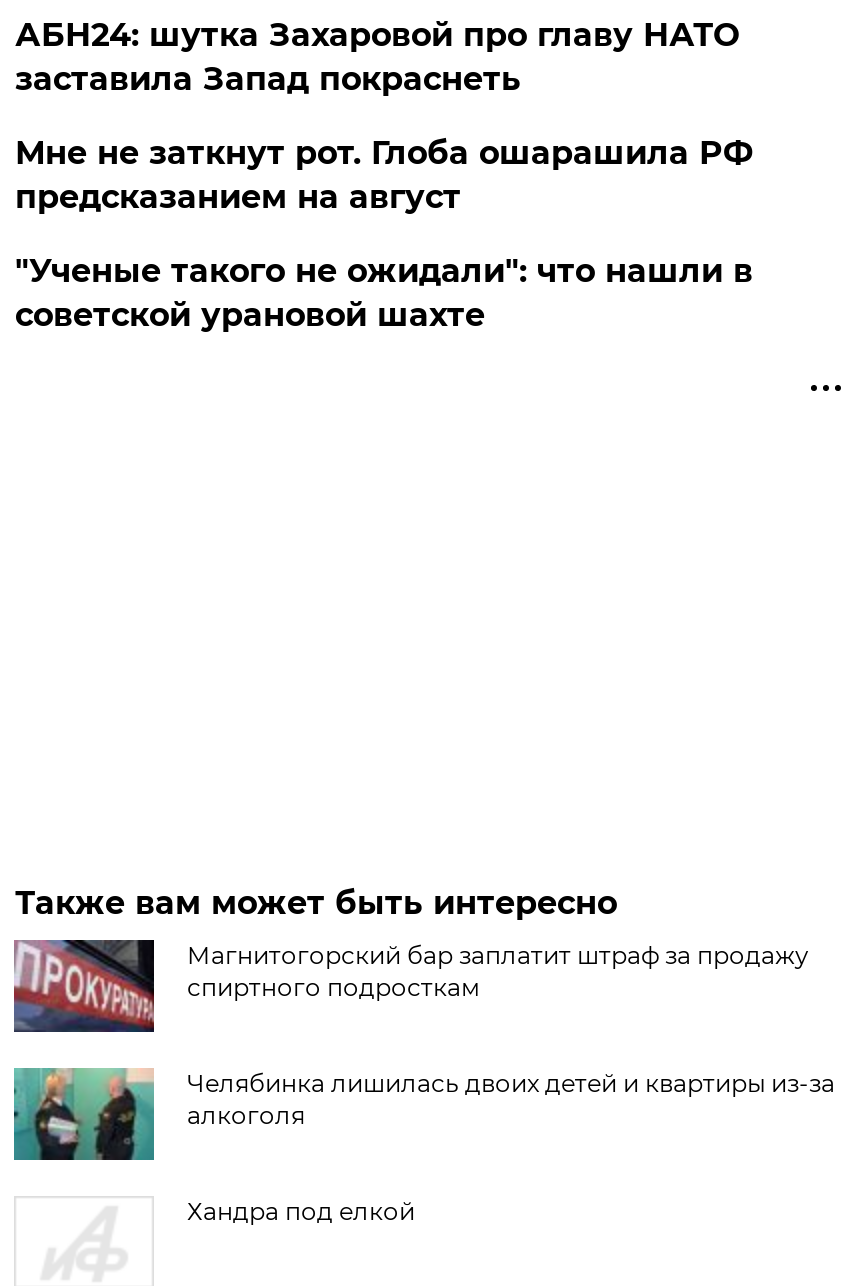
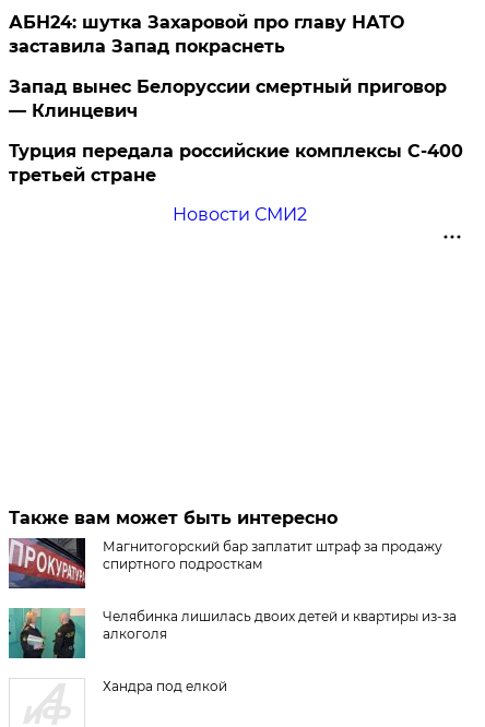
- Мне не заткнут рот. Глоба ошарашила РФ
- предсказанием на август
- "Ученые такого не ожидали": что нашли в
- советской урановой шахте
+ Запад вынес Белоруссии смертный приговор
+ — Клинцевич
+ Турция передала российские комплексы С-400
+ третьей стране
+ Новости СМИ2
